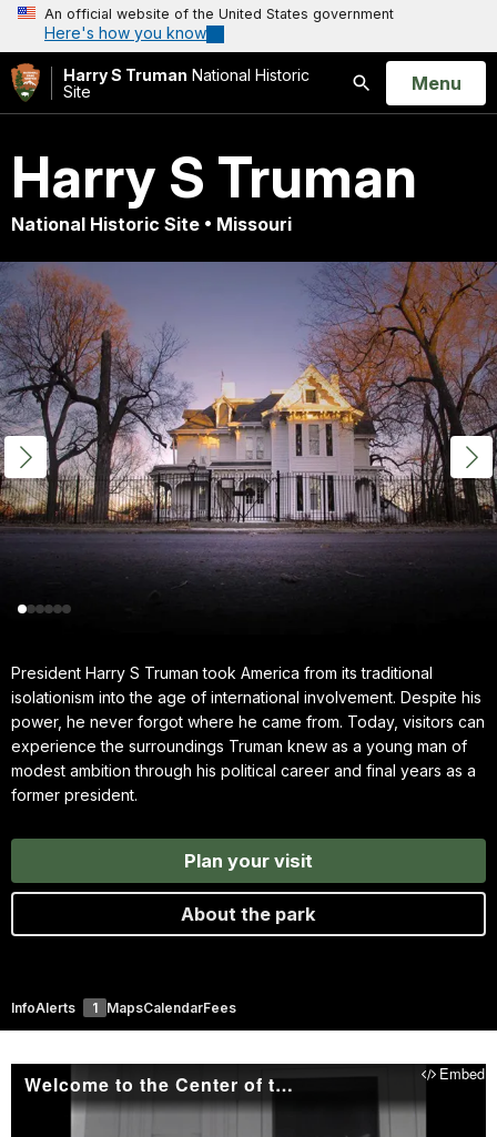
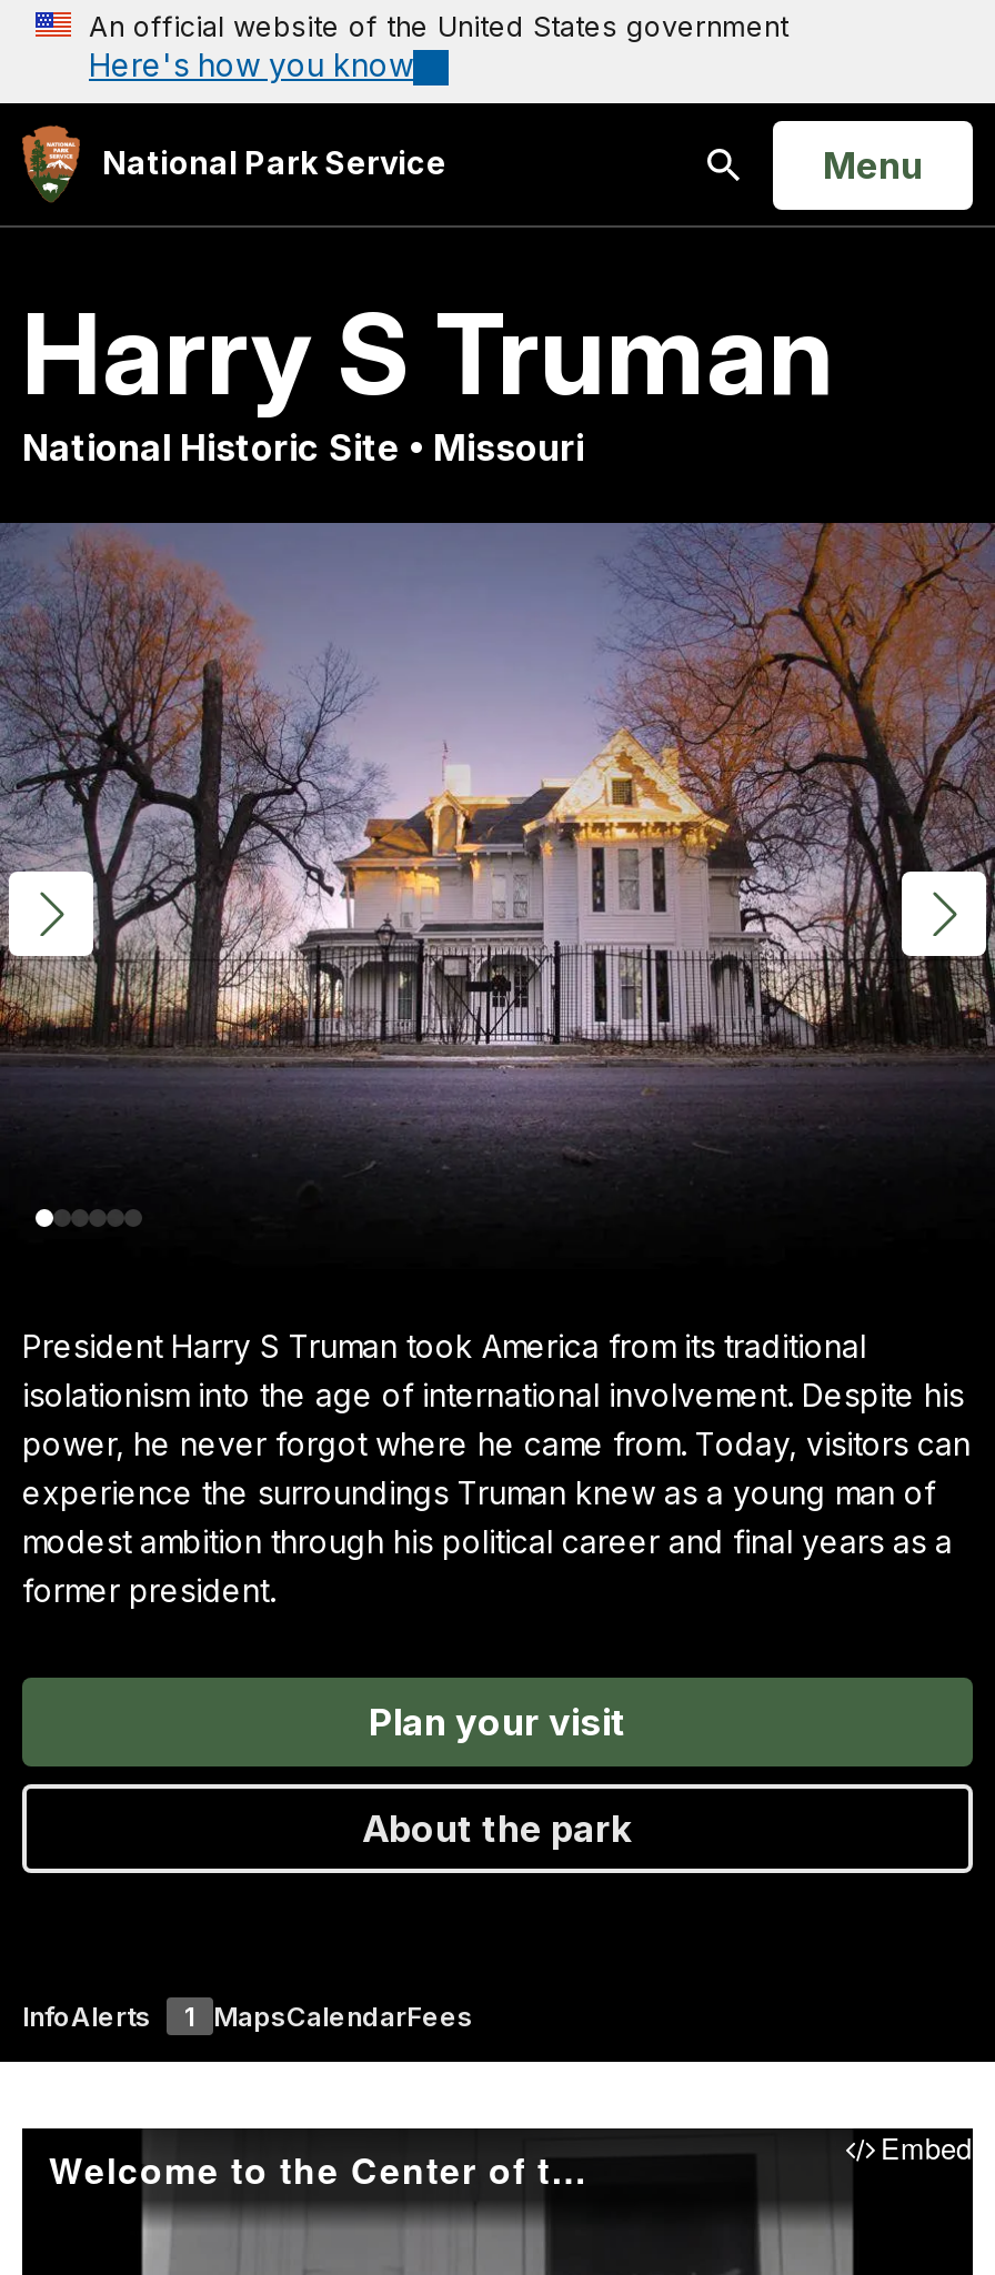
- Harry S Truman National Historic
- Site
+ National Park Service
